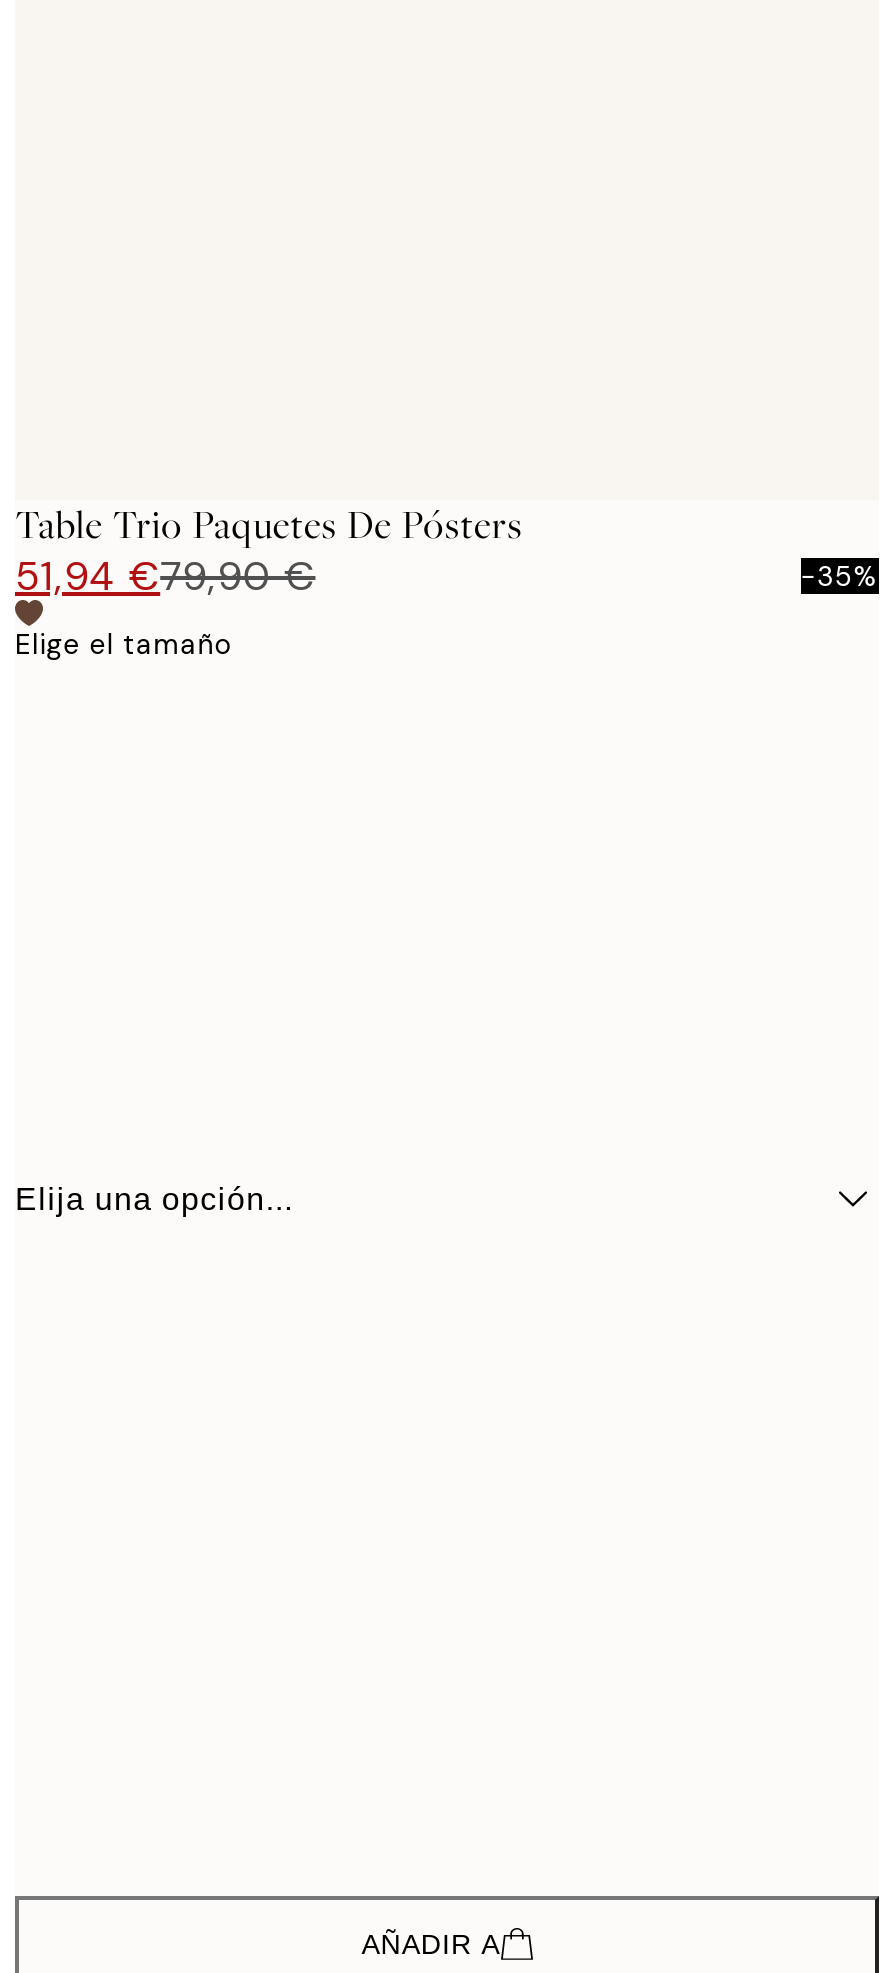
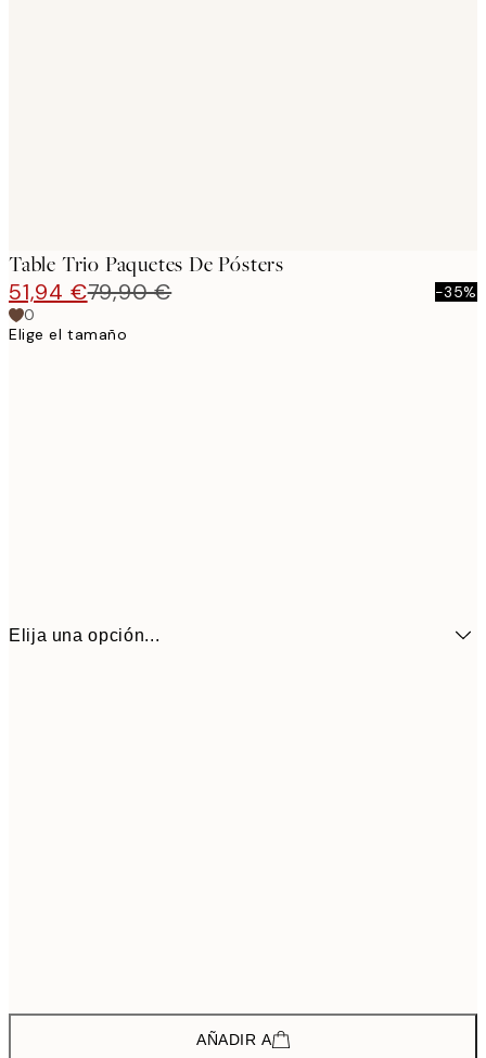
+ 0
